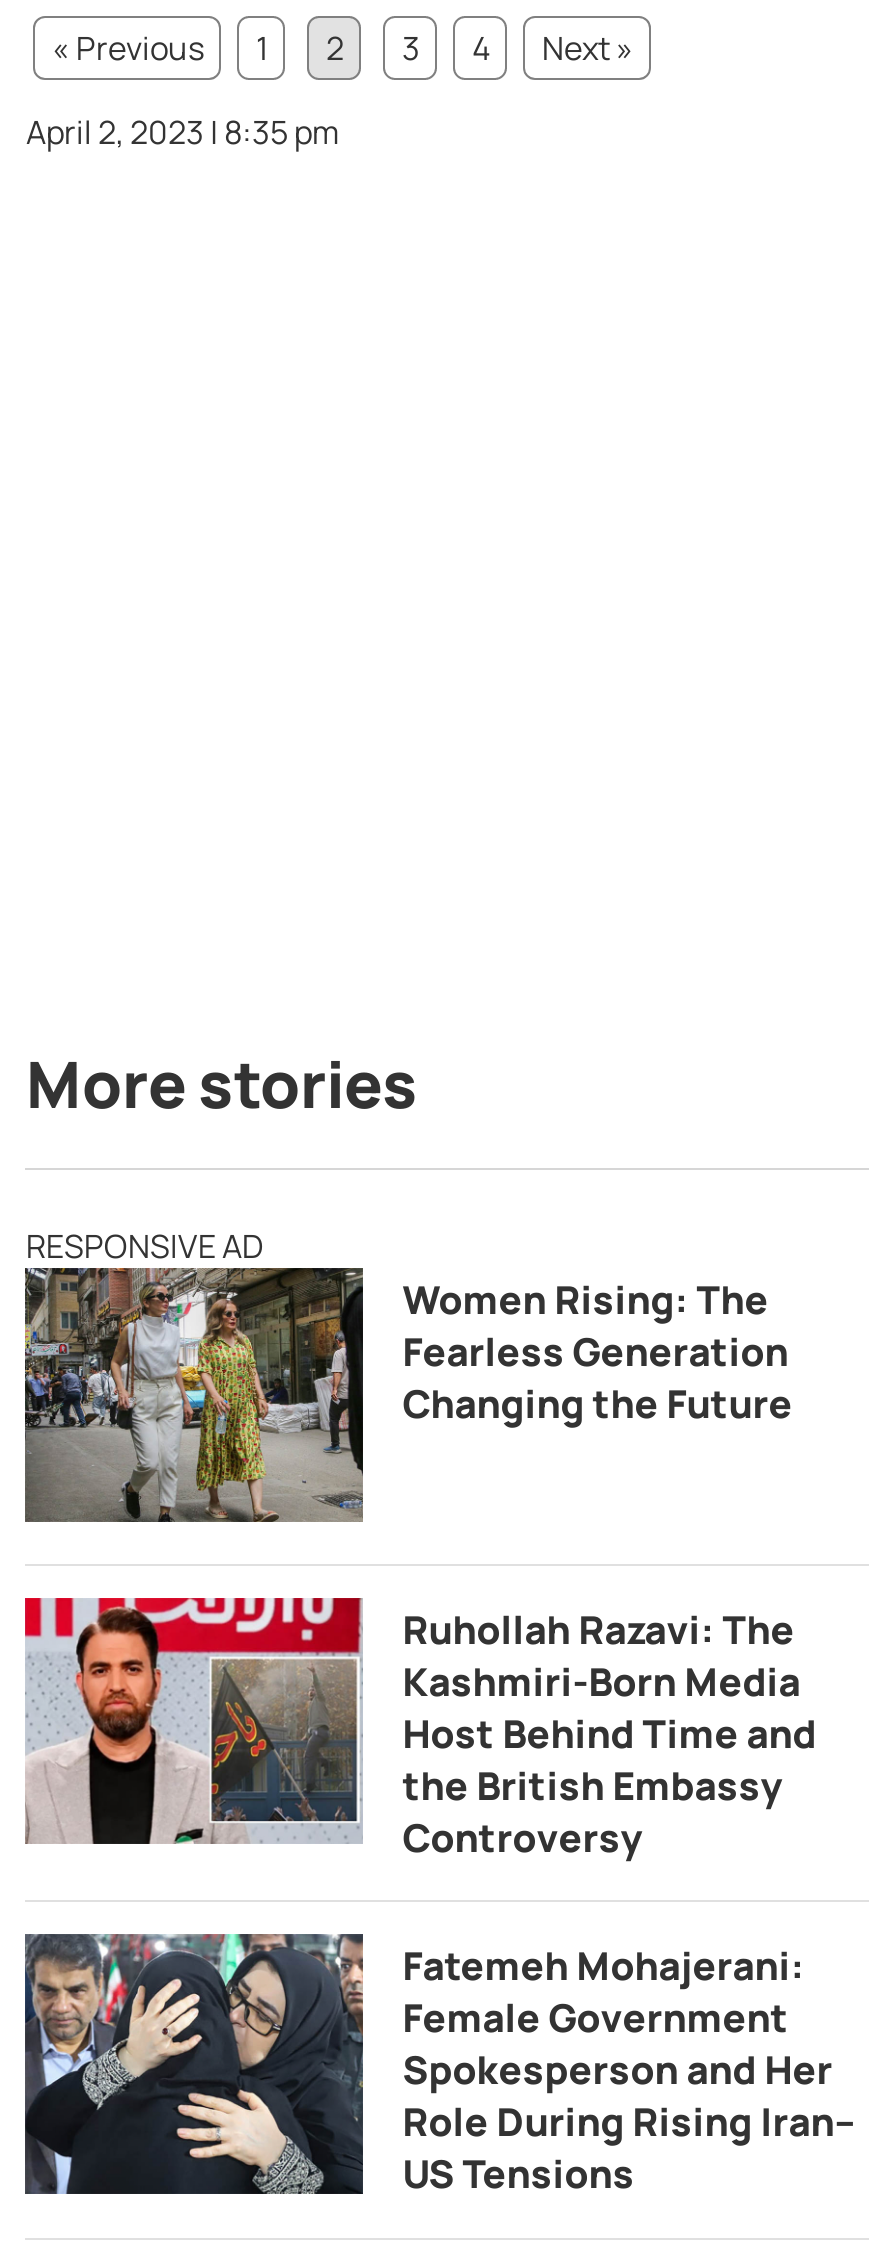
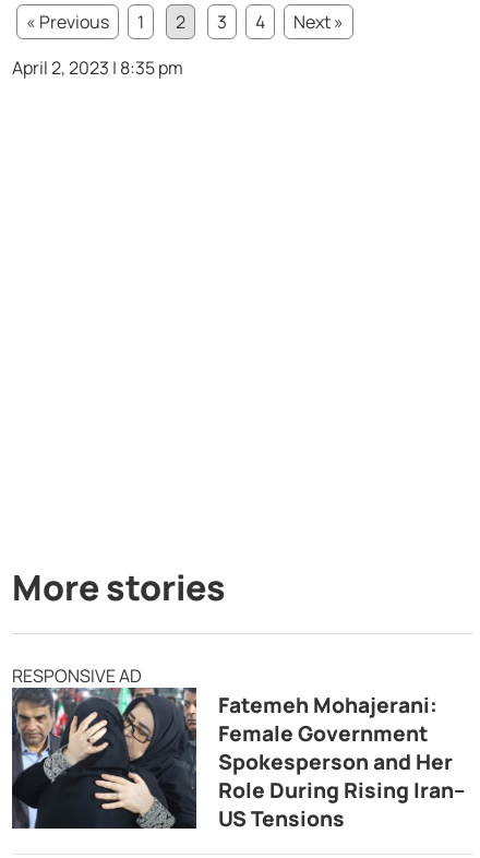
- [image]
- Women Rising: The
- Fearless Generation
- Changing the Future

- [image]
- Ruhollah Razavi: The
- Kashmiri-Born Media
- Host Behind Time and
- the British Embassy
- Controversy
